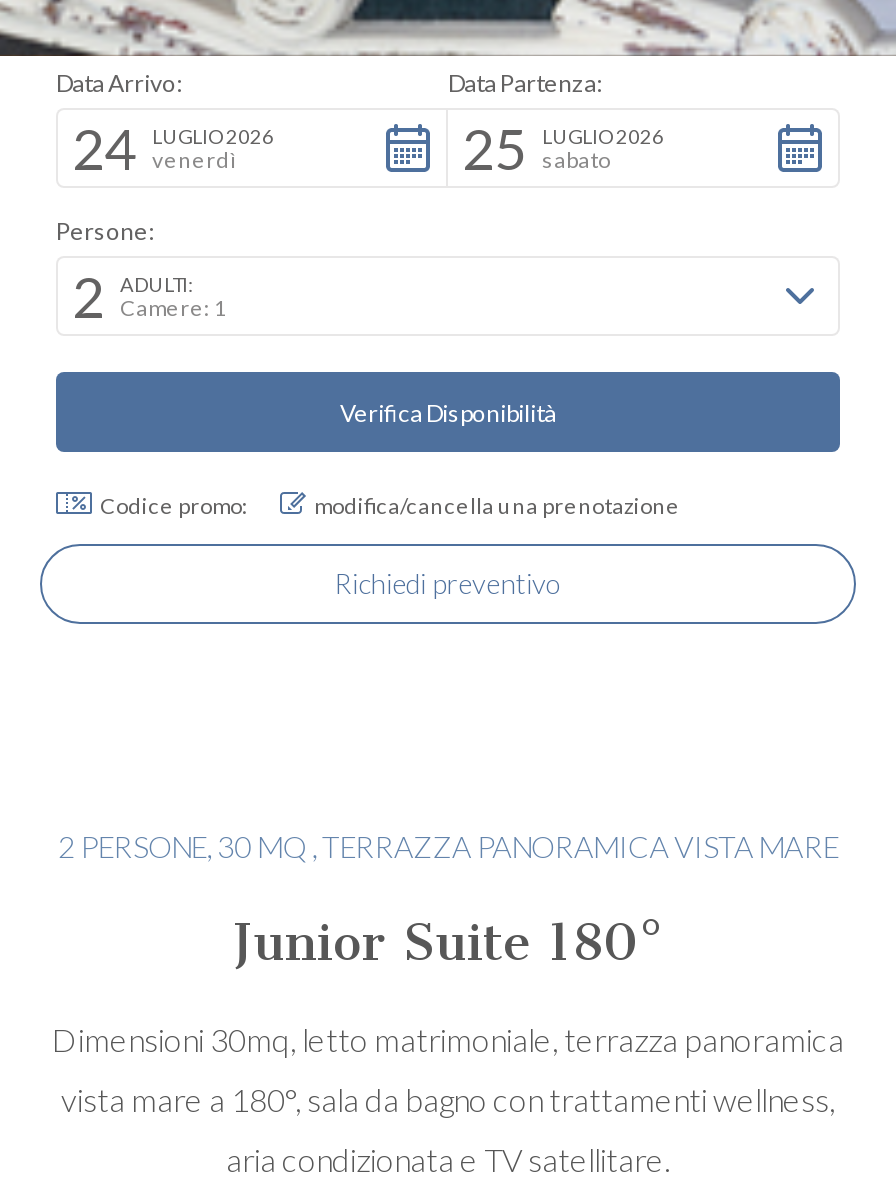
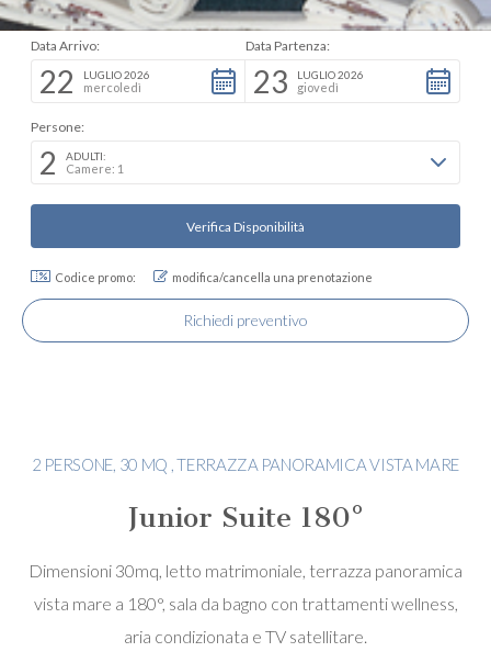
- 24
+ 22

- 25
+ 23

- venerdì
+ mercoledì

- sabato
+ giovedì
